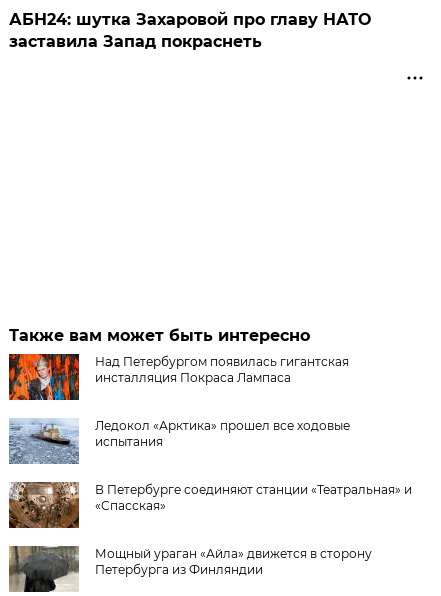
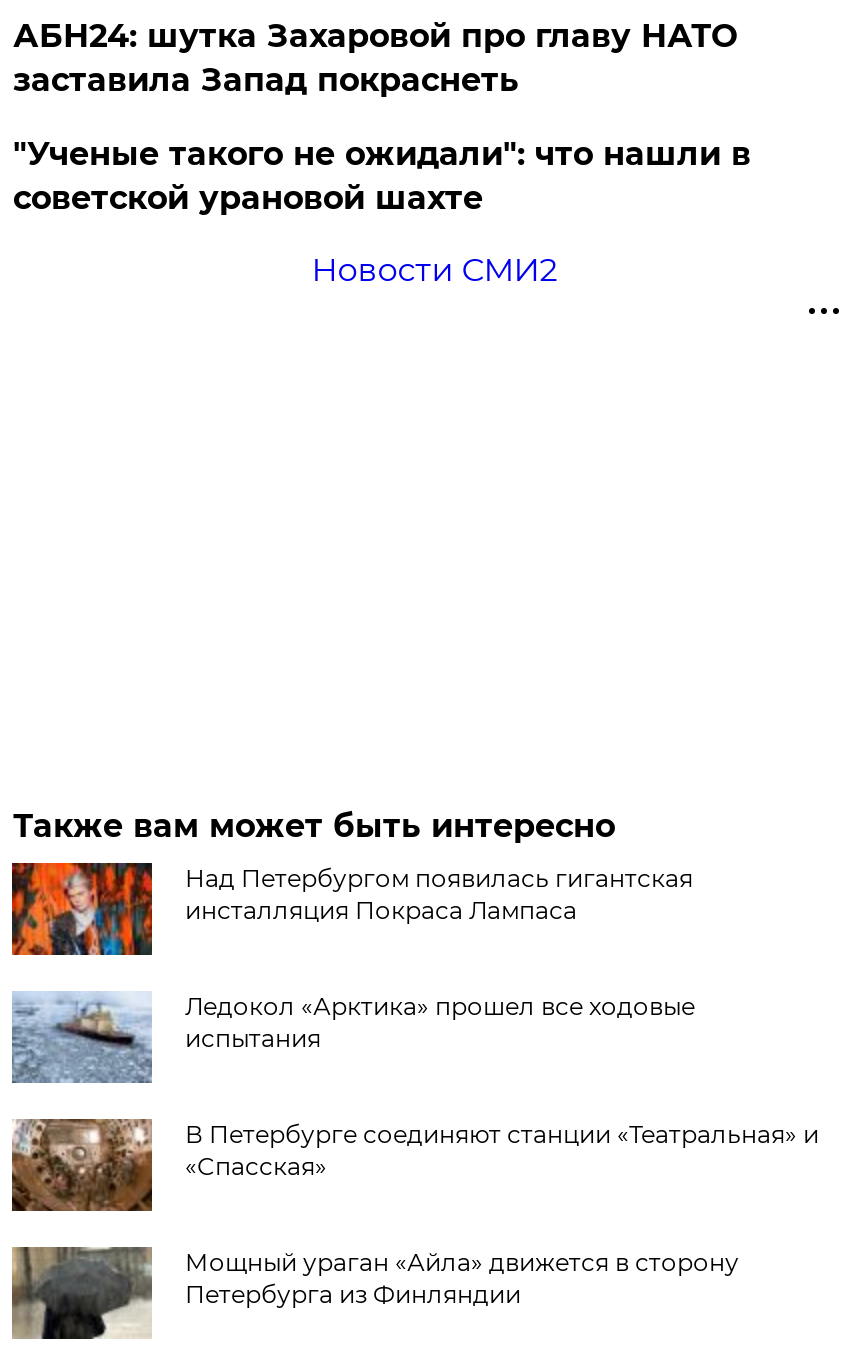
+ "Ученые такого не ожидали": что нашли в
+ советской урановой шахте
+ Новости СМИ2
